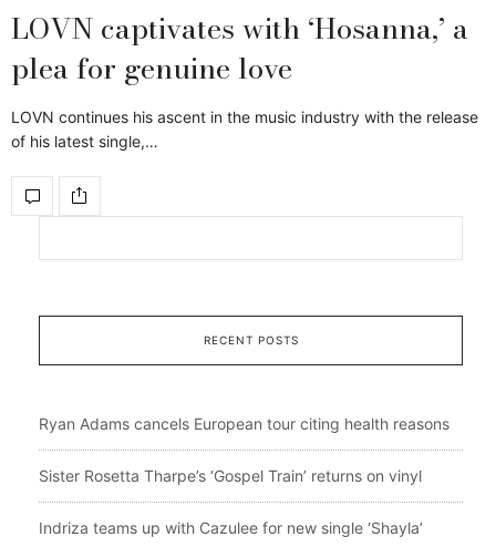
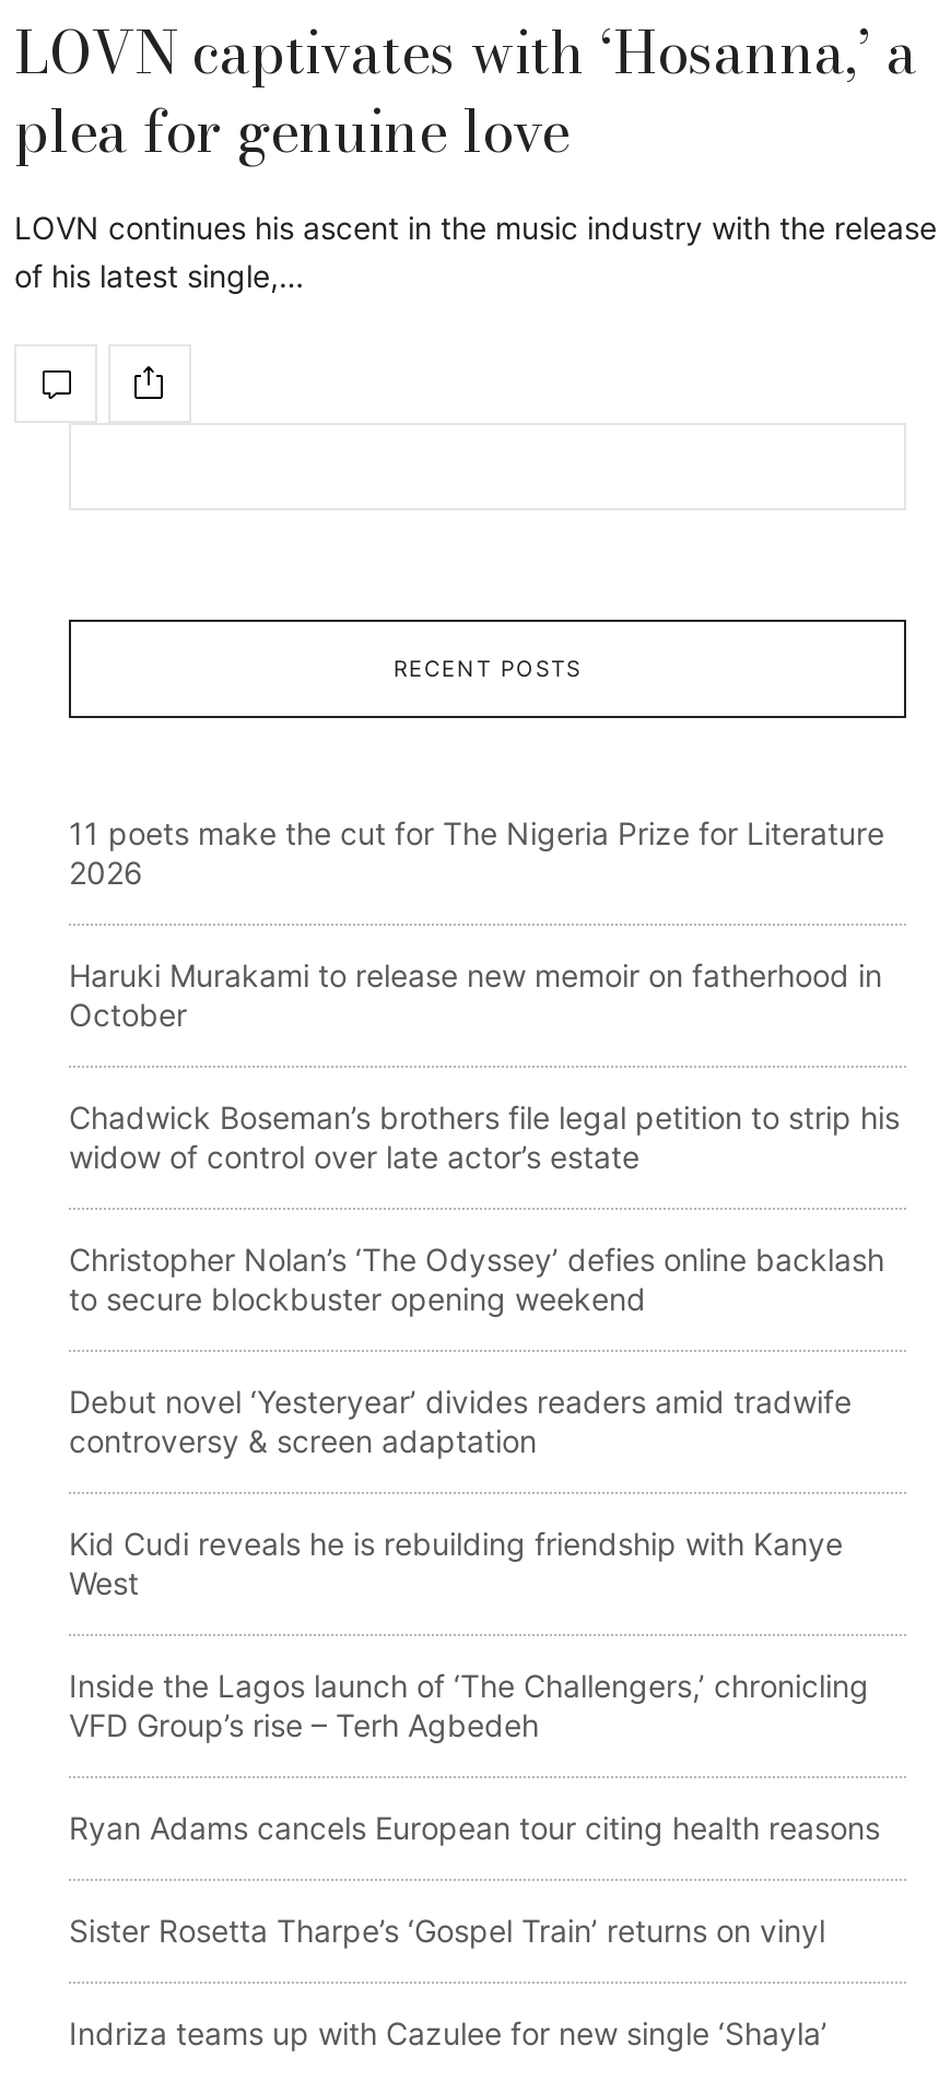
+ 11 poets make the cut for The Nigeria Prize for Literature
+ 2026
+ Haruki Murakami to release new memoir on fatherhood in
+ October
+ Chadwick Boseman’s brothers file legal petition to strip his
+ widow of control over late actor’s estate
+ Christopher Nolan’s ‘The Odyssey’ defies online backlash
+ to secure blockbuster opening weekend
+ Debut novel ‘Yesteryear’ divides readers amid tradwife
+ controversy & screen adaptation
+ Kid Cudi reveals he is rebuilding friendship with Kanye
+ West
+ Inside the Lagos launch of ‘The Challengers,’ chronicling
+ VFD Group’s rise – Terh Agbedeh
